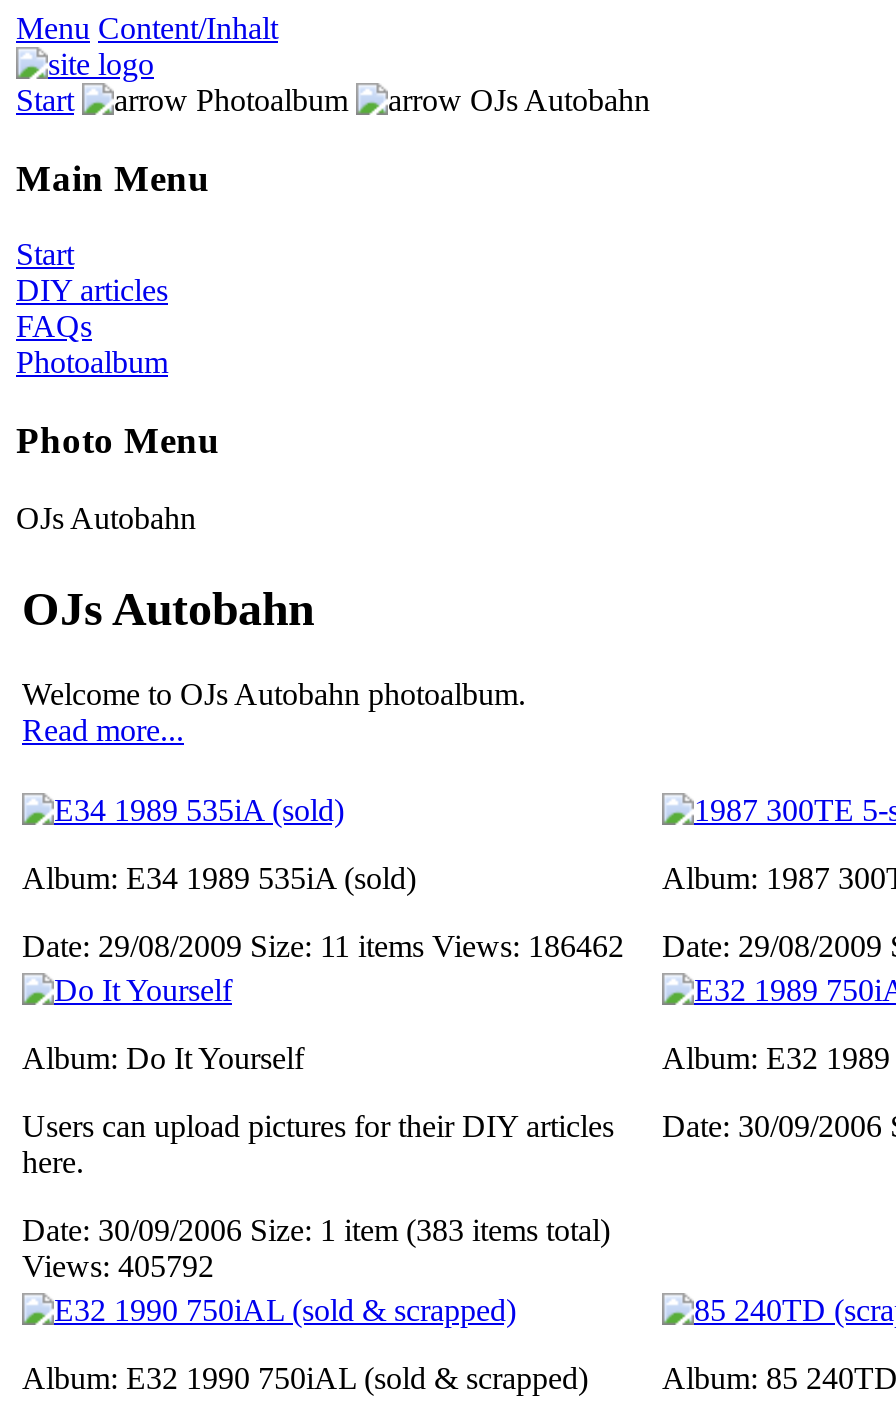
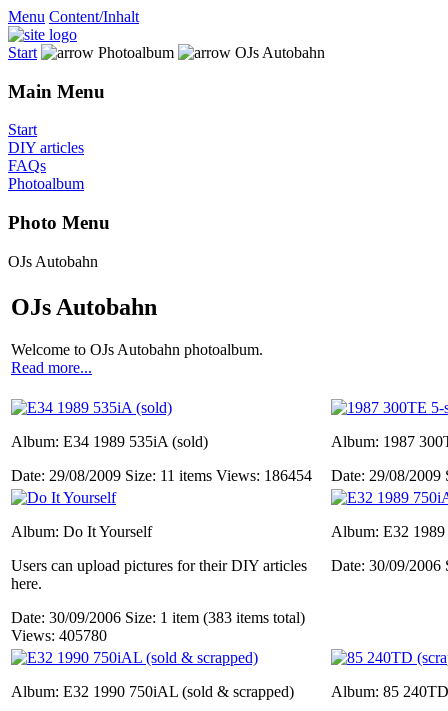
- Date: 29/08/2009 Size: 11 items Views: 186462
+ Date: 29/08/2009 Size: 11 items Views: 186454

- Views: 405792
+ Views: 405780
